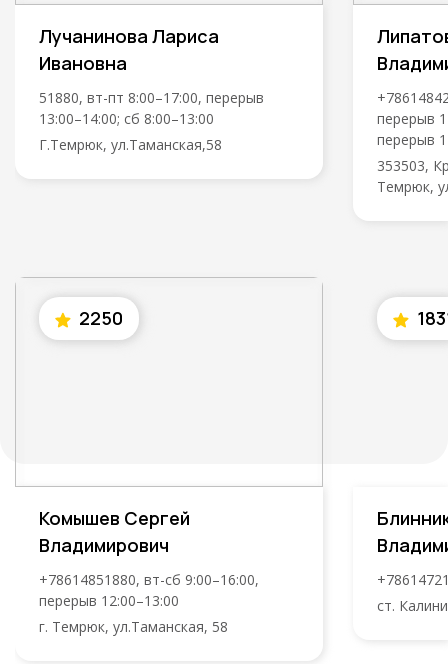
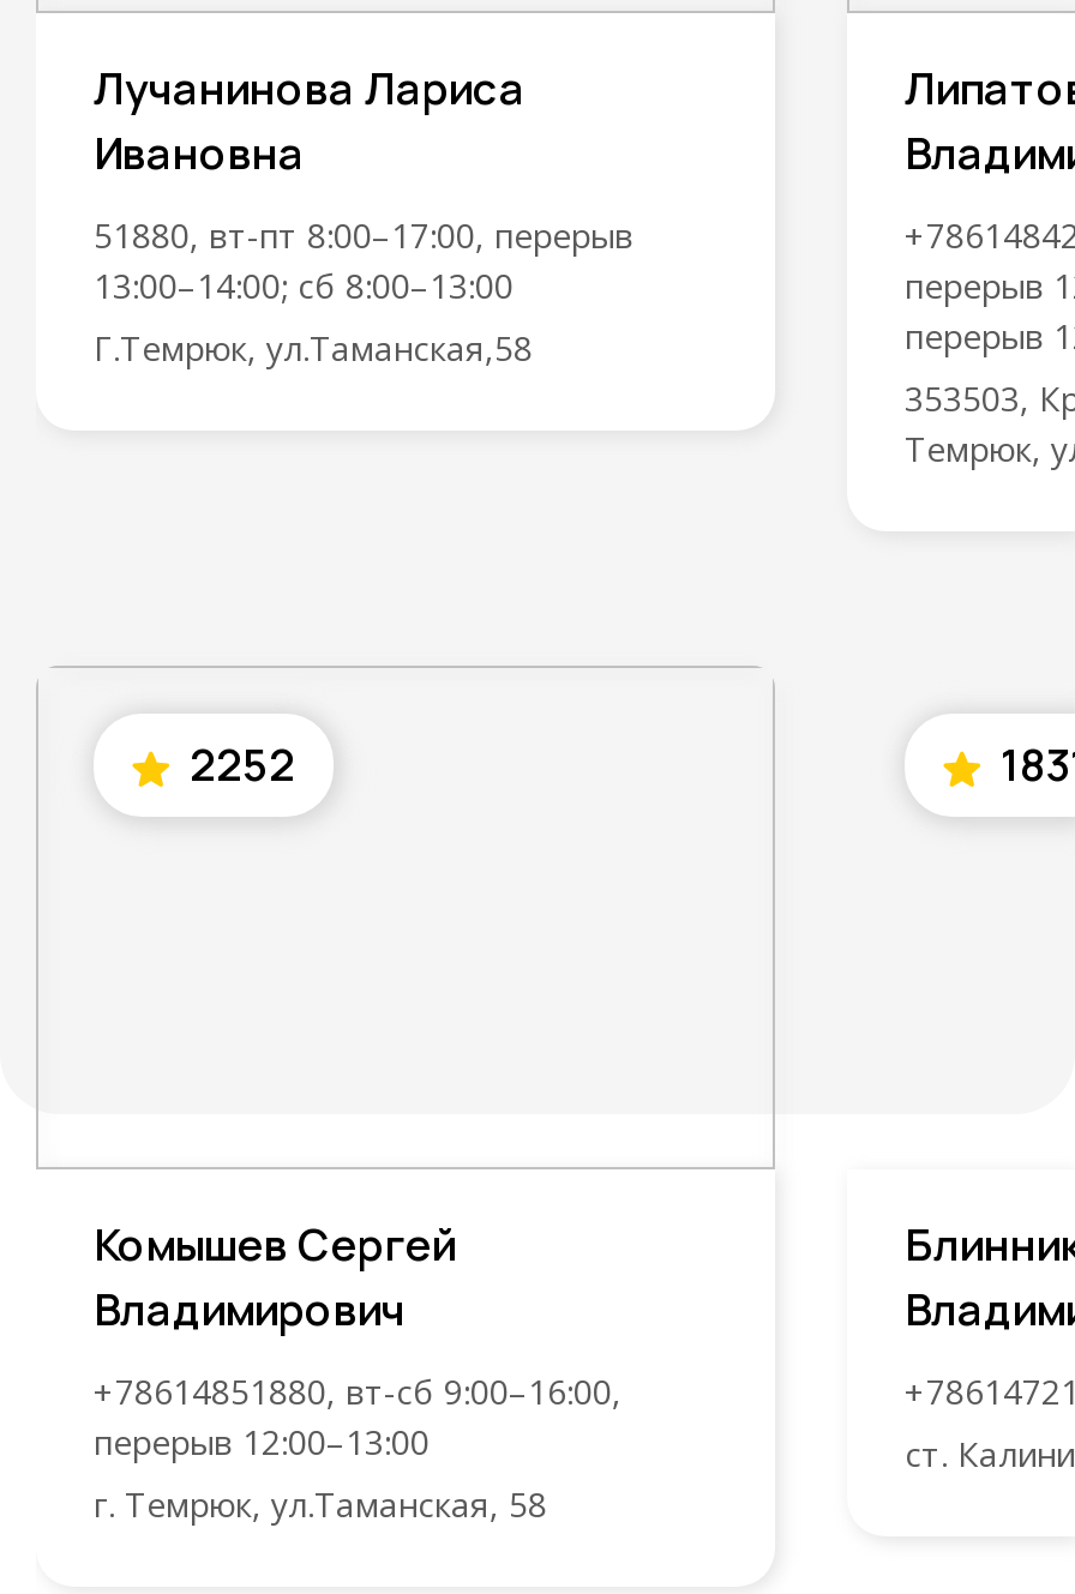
- 2250
+ 2252
